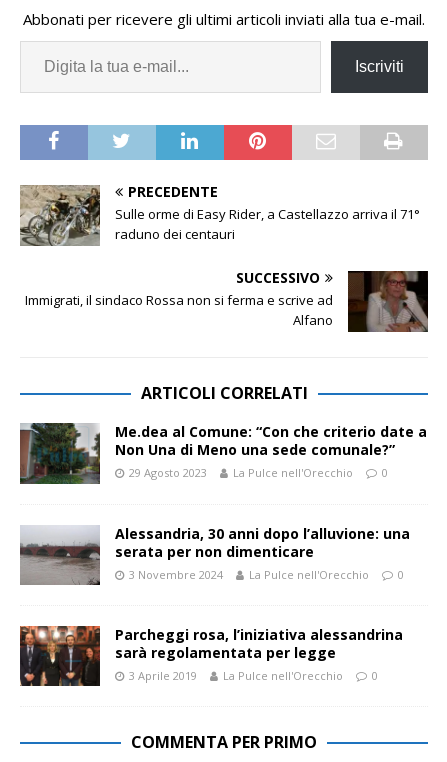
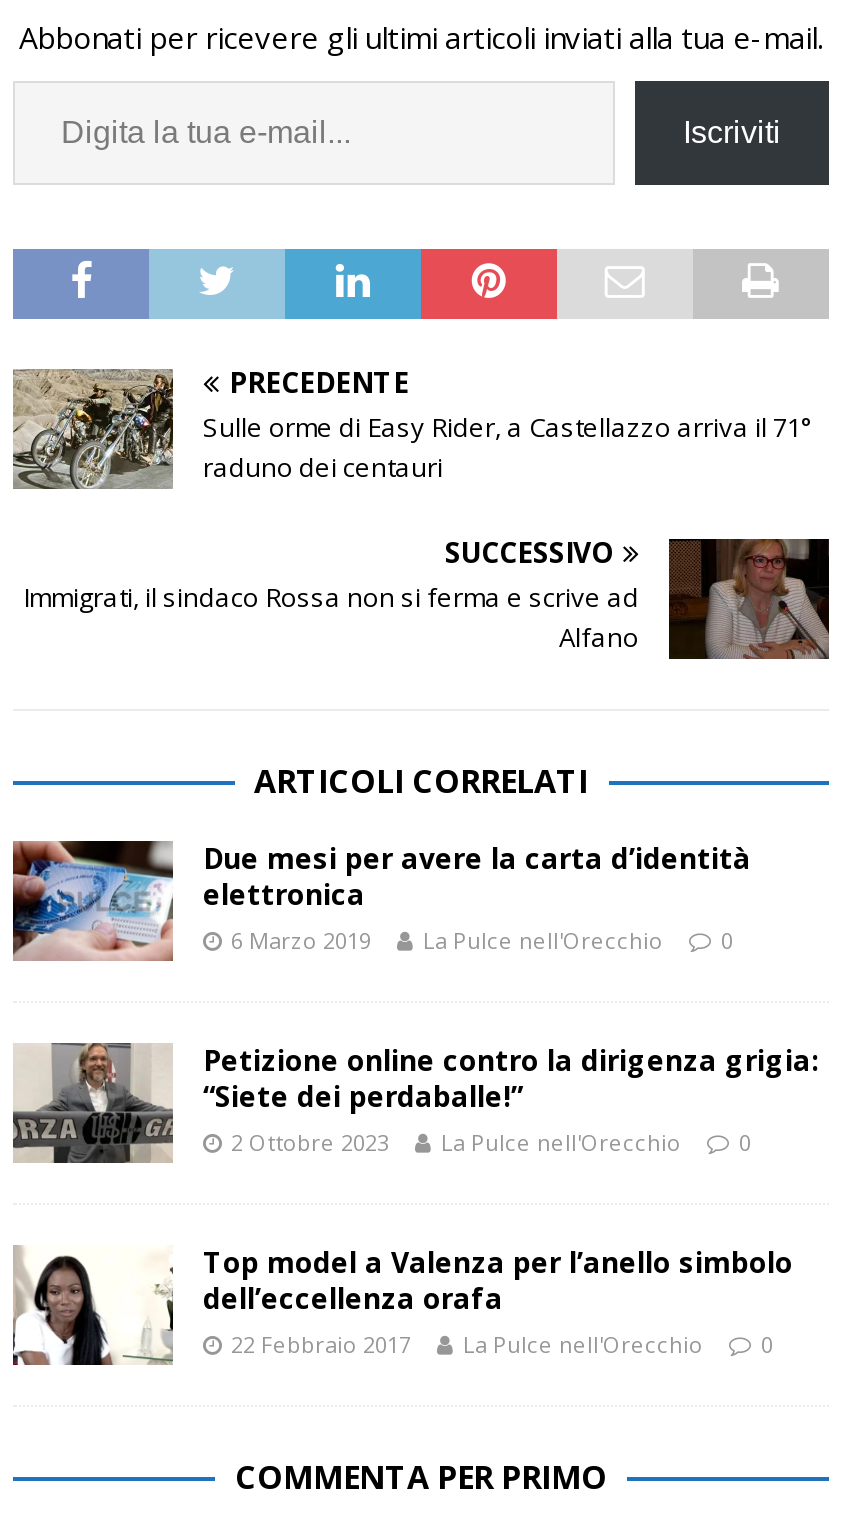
- [image]
- Me.dea al Comune: “Con che criterio date a
- Non Una di Meno una sede comunale?”
- 29 Agosto 2023
+ [image]
+ Due mesi per avere la carta d’identità
+ elettronica
+ 6 Marzo 2019

- [image]
- Alessandria, 30 anni dopo l’alluvione: una
- serata per non dimenticare
- 3 Novembre 2024
+ [image]
+ Petizione online contro la dirigenza grigia:
+ “Siete dei perdaballe!”
+ 2 Ottobre 2023

- [image]
- Parcheggi rosa, l’iniziativa alessandrina
- sarà regolamentata per legge
- 3 Aprile 2019
+ [image]
+ Top model a Valenza per l’anello simbolo
+ dell’eccellenza orafa
+ 22 Febbraio 2017
